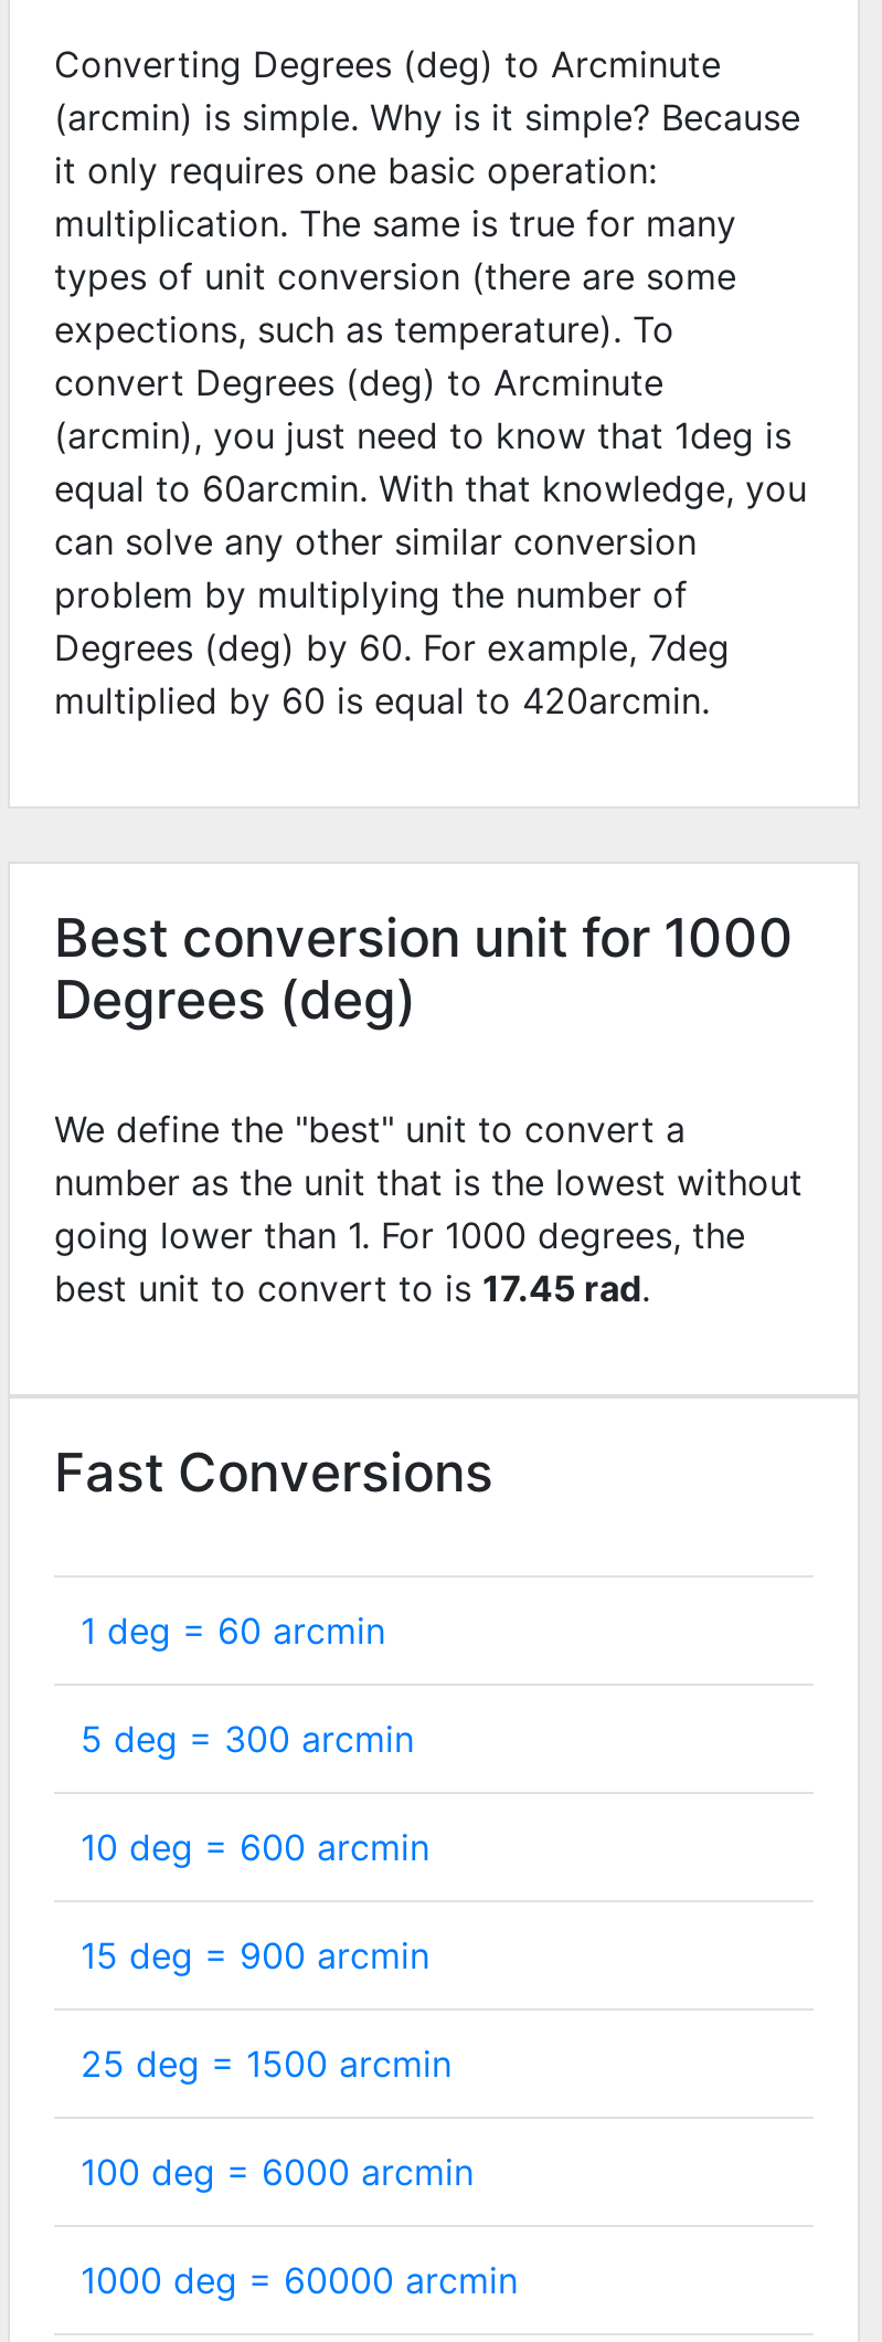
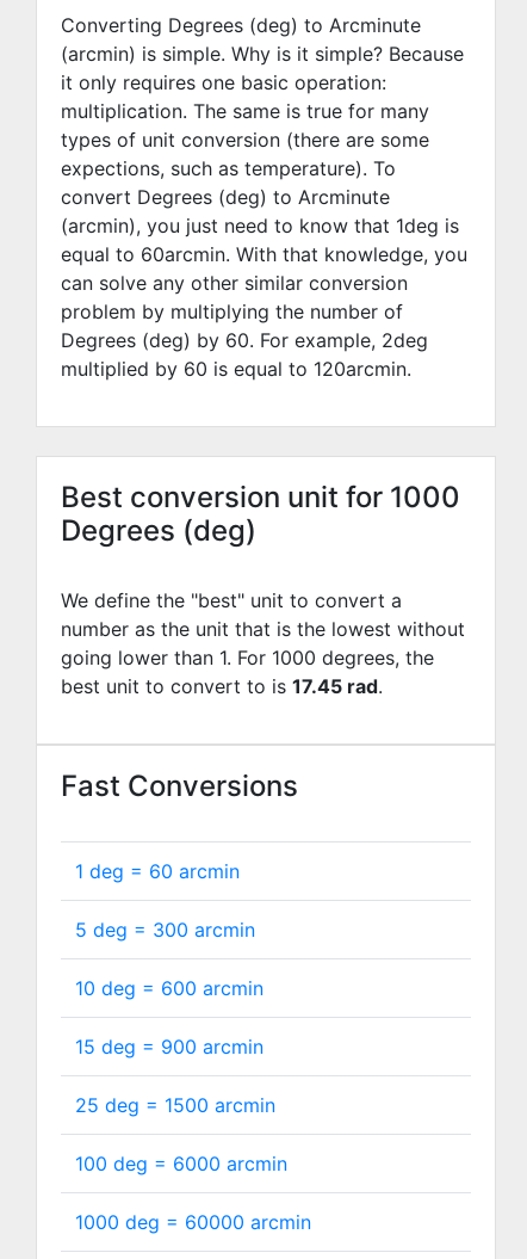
- Degrees (deg) by 60. For example, 7deg
+ Degrees (deg) by 60. For example, 2deg

- multiplied by 60 is equal to 420arcmin.
+ multiplied by 60 is equal to 120arcmin.
